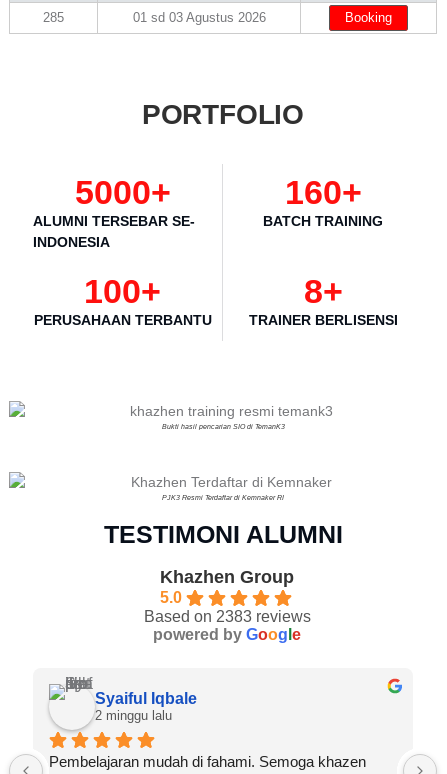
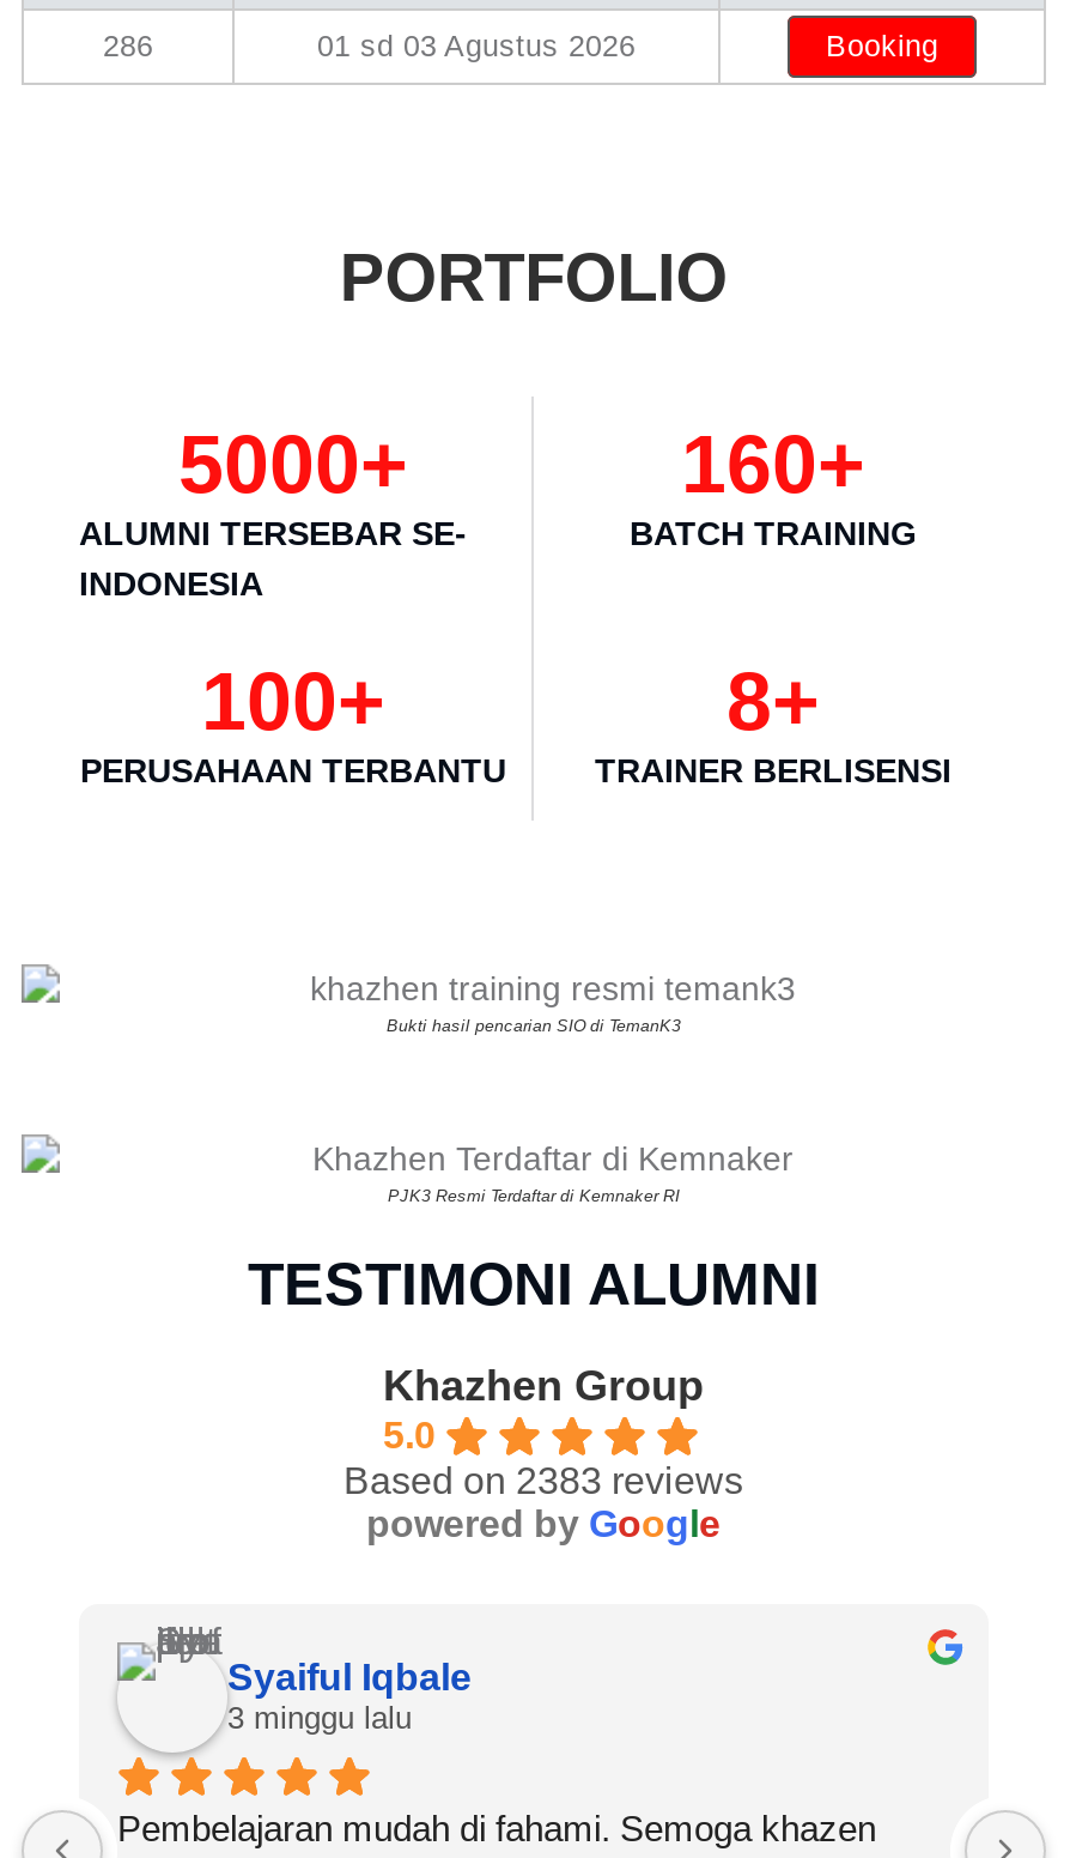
- 285
+ 286

- 2 minggu lalu
+ 3 minggu lalu
